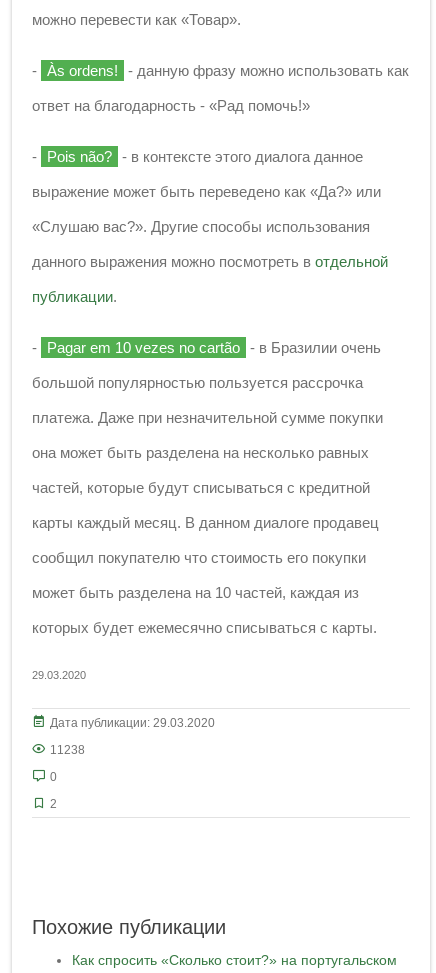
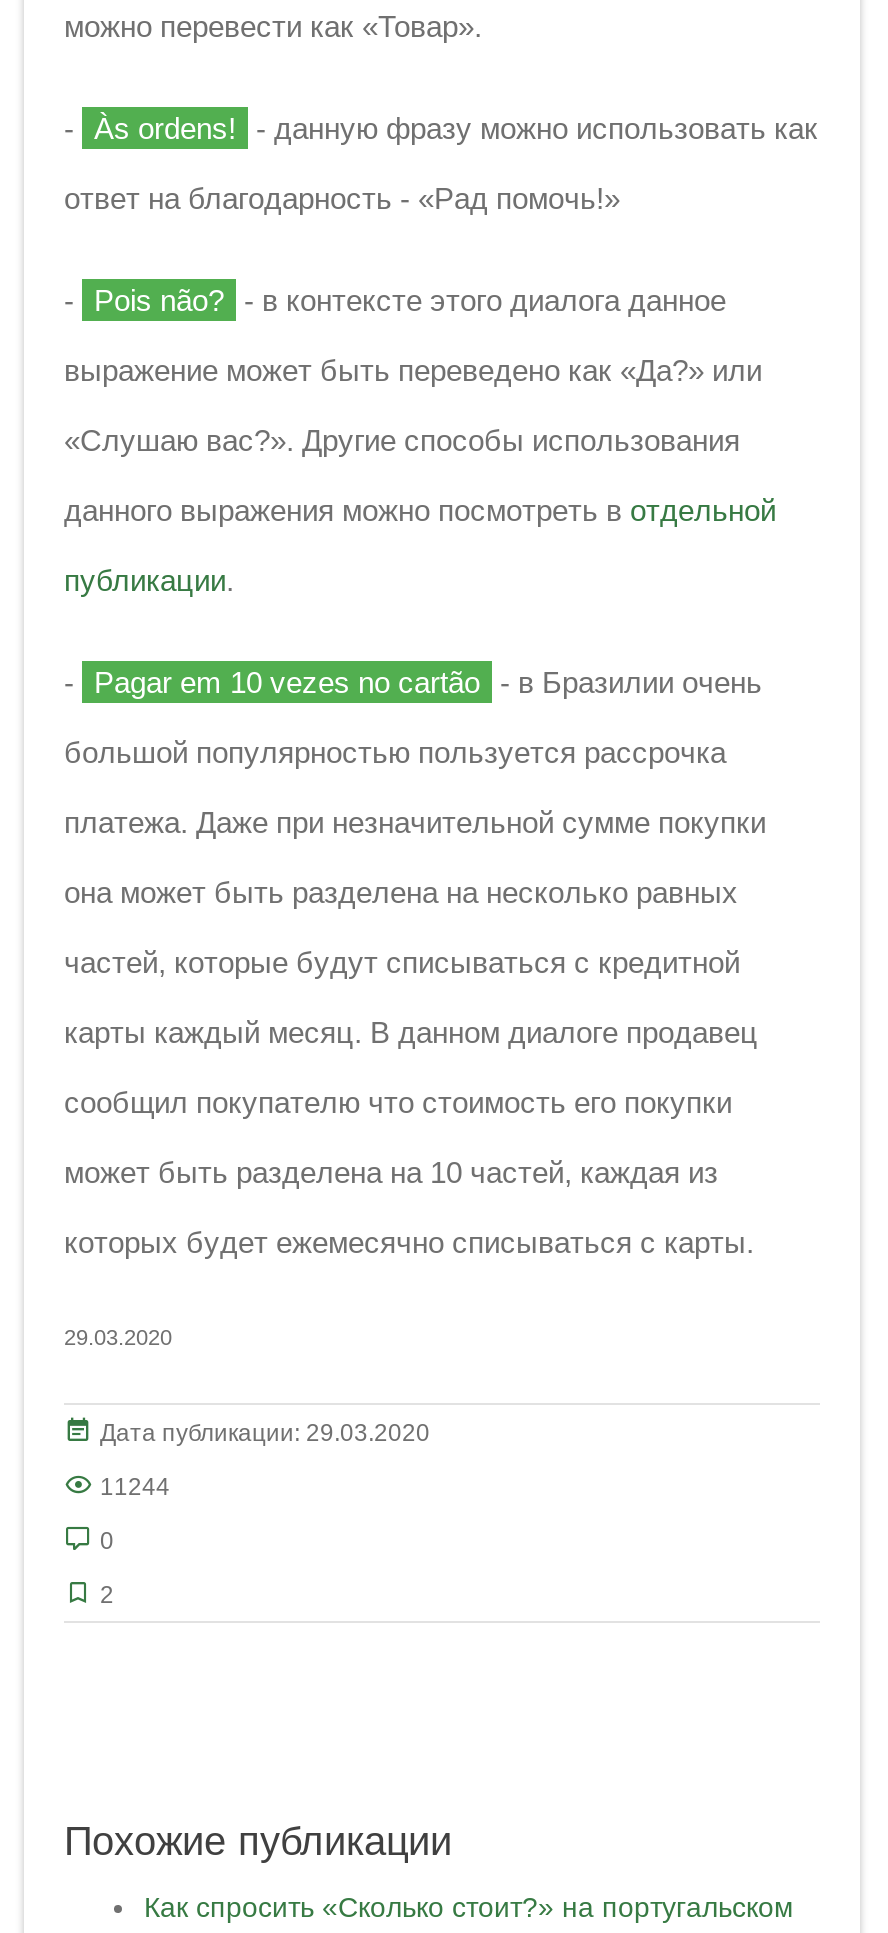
- 11238
+ 11244
